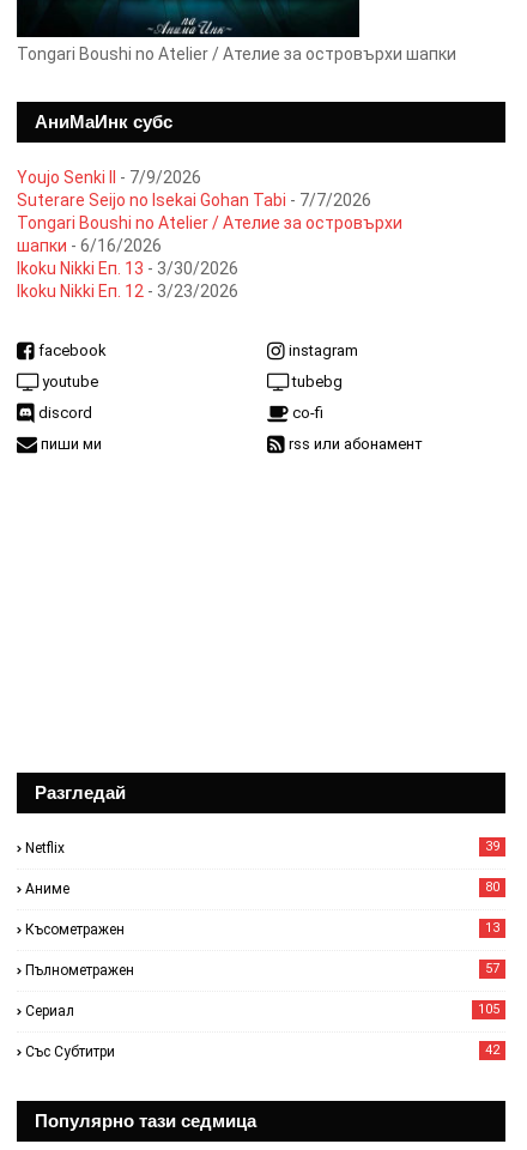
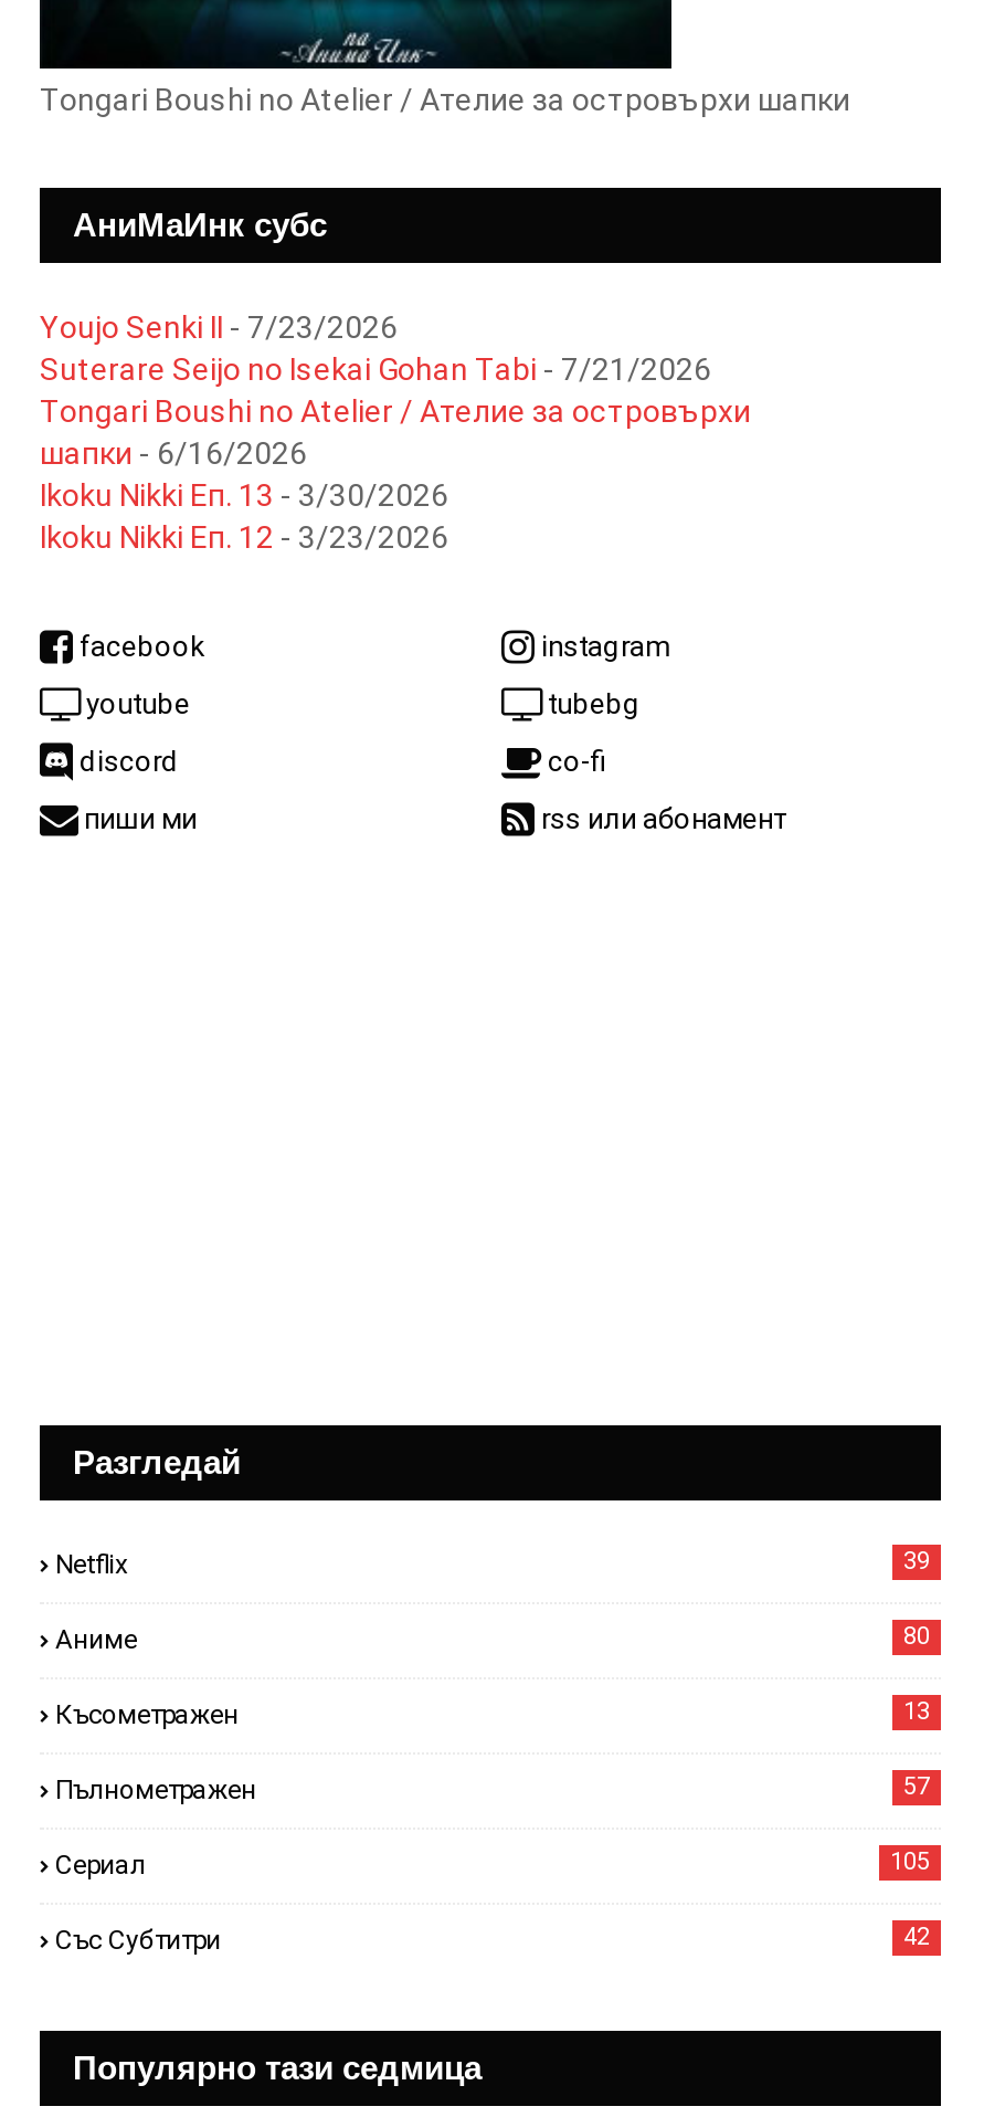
- Youjo Senki II - 7/9/2026
+ Youjo Senki II - 7/23/2026

- Suterare Seijo no Isekai Gohan Tabi - 7/7/2026
+ Suterare Seijo no Isekai Gohan Tabi - 7/21/2026
